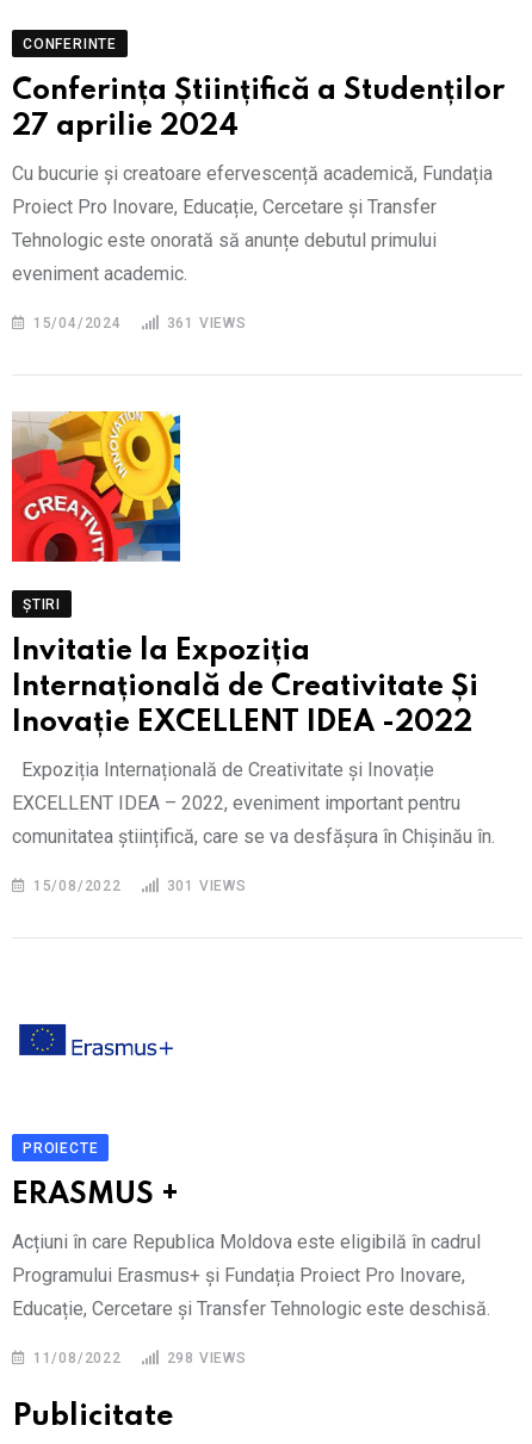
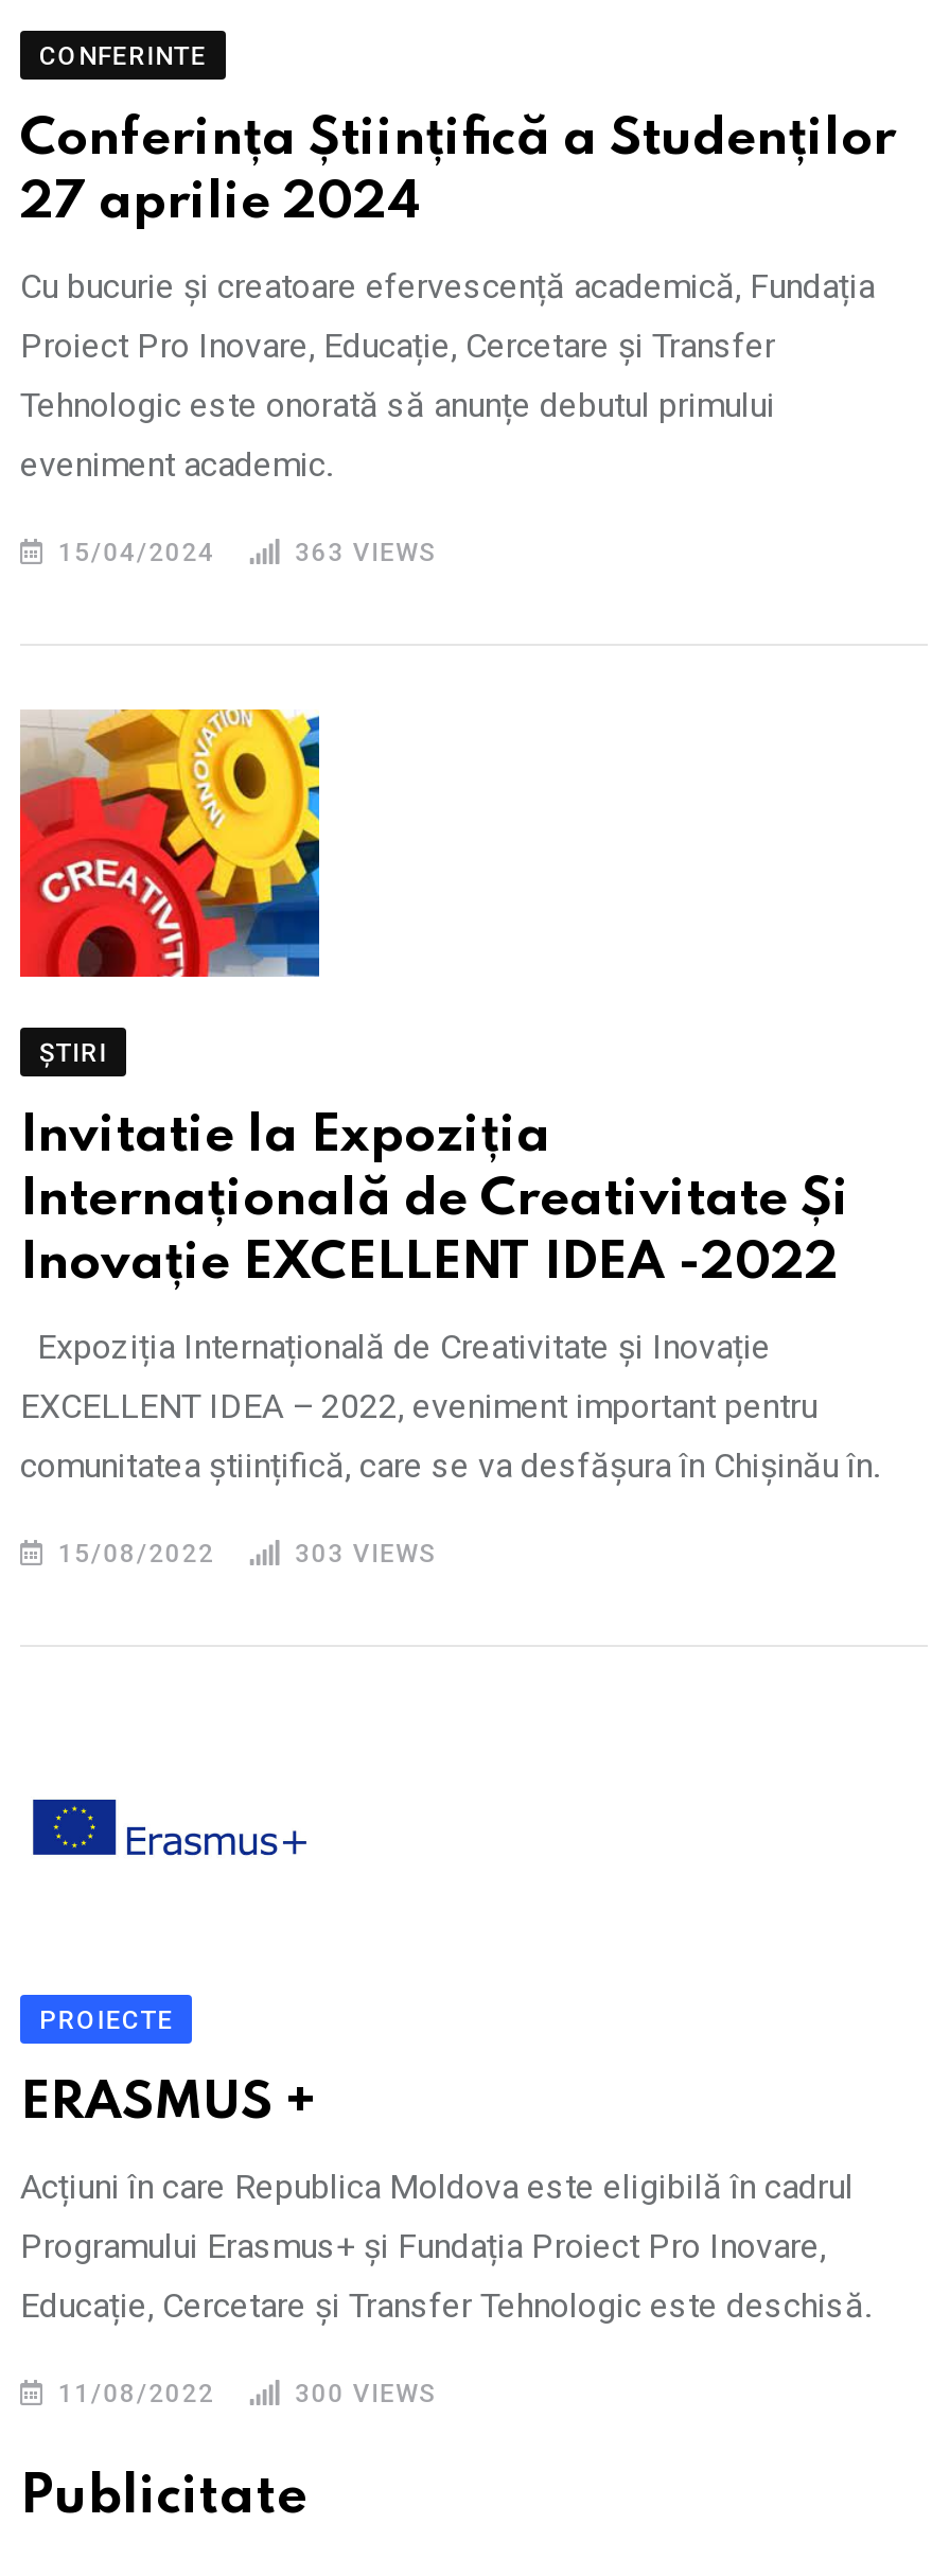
- 361 VIEWS
+ 363 VIEWS

- 301 VIEWS
+ 303 VIEWS

- 298 VIEWS
+ 300 VIEWS
